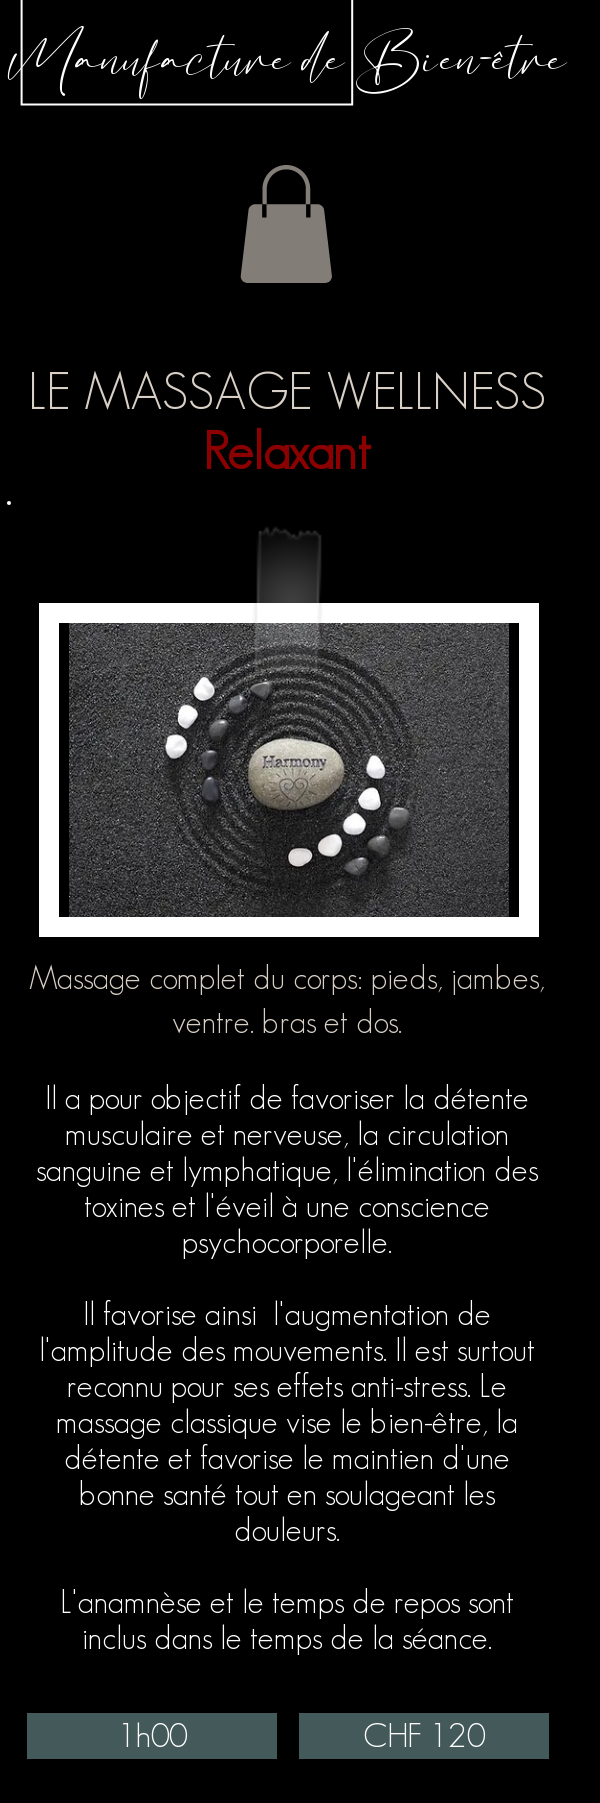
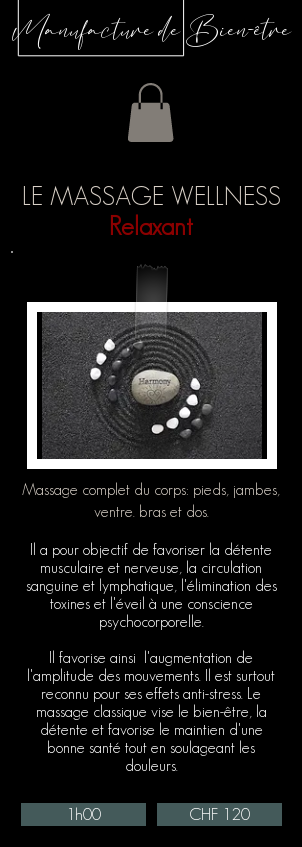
- L'anamnèse et le temps de repos sont
- inclus dans le temps de la séance.
